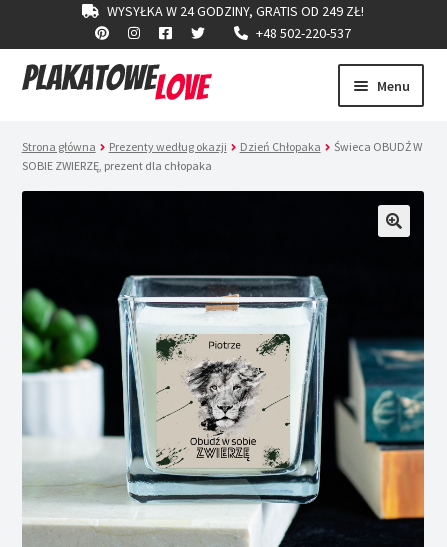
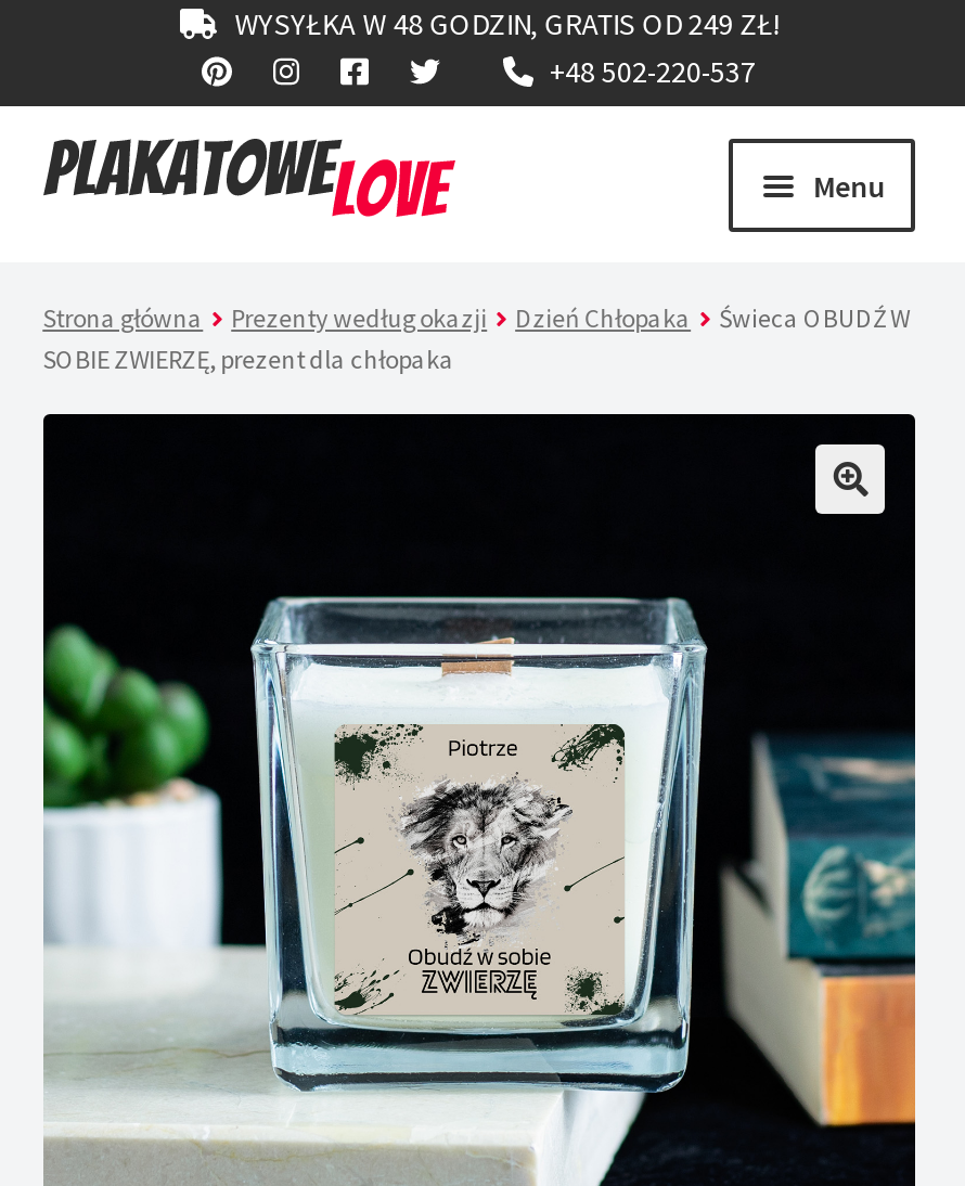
- WYSYŁKA W 24 GODZINY, GRATIS OD 249 ZŁ!
+ WYSYŁKA W 48 GODZIN, GRATIS OD 249 ZŁ!
